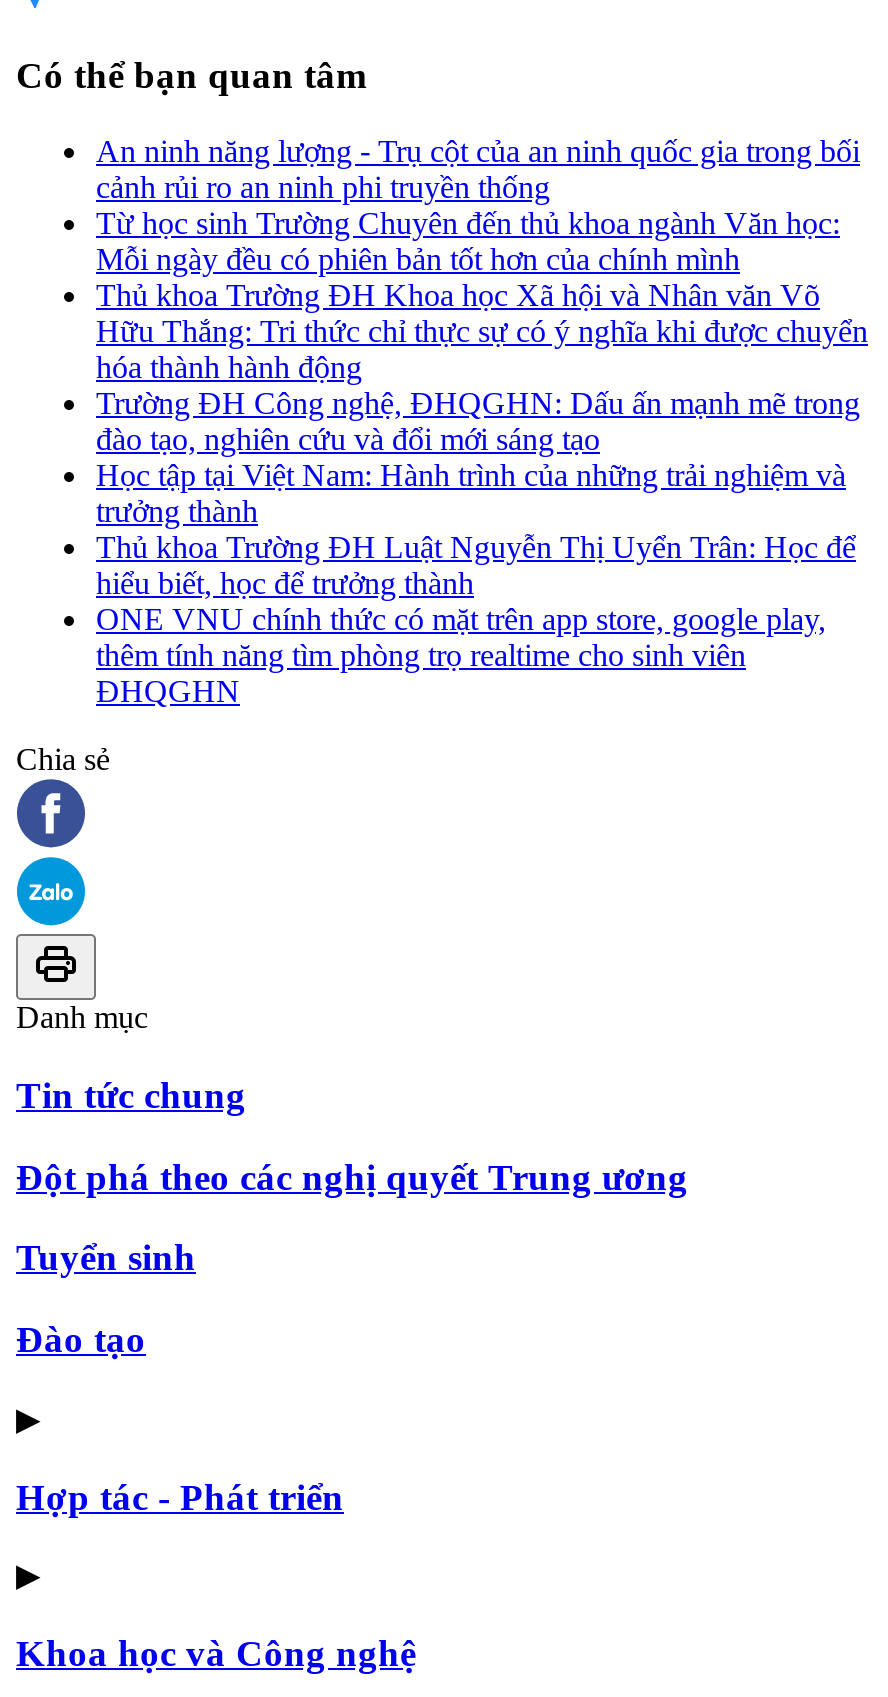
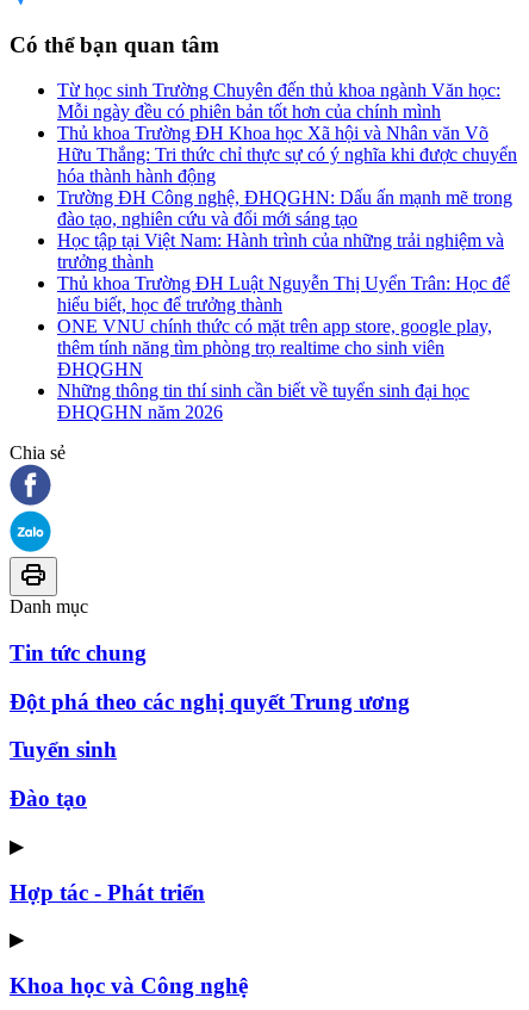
- An ninh năng lượng - Trụ cột của an ninh quốc gia trong bối
- cảnh rủi ro an ninh phi truyền thống

moved up: Từ học sinh Trường Chuyên đến thủ khoa ngành Văn học: | Mỗi ngày đều có phiên bản tốt hơn của chính mình | Thủ khoa Trường ĐH Khoa học Xã hội và Nhân văn Võ | ... | thêm tính năng tìm phòng trọ realtime cho sinh viên | ĐHQGHN

+ Những thông tin thí sinh cần biết về tuyển sinh đại học
+ ĐHQGHN năm 2026
